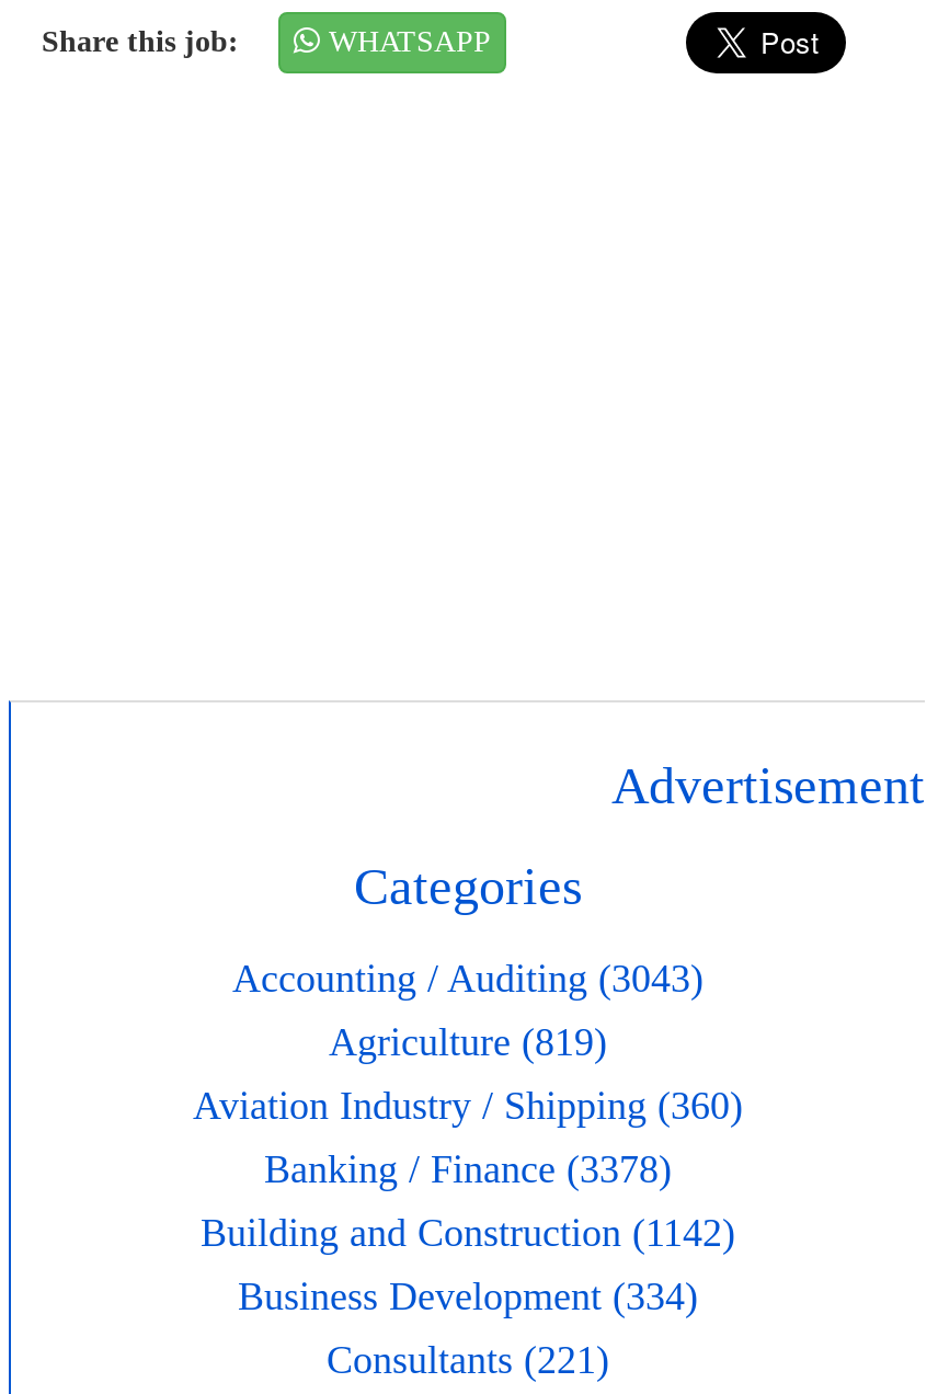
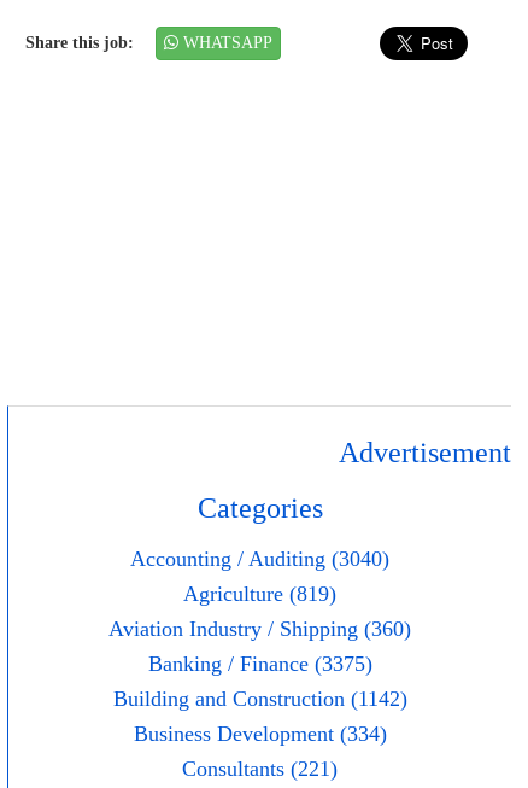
- Accounting / Auditing (3043)
+ Accounting / Auditing (3040)

- Banking / Finance (3378)
+ Banking / Finance (3375)
